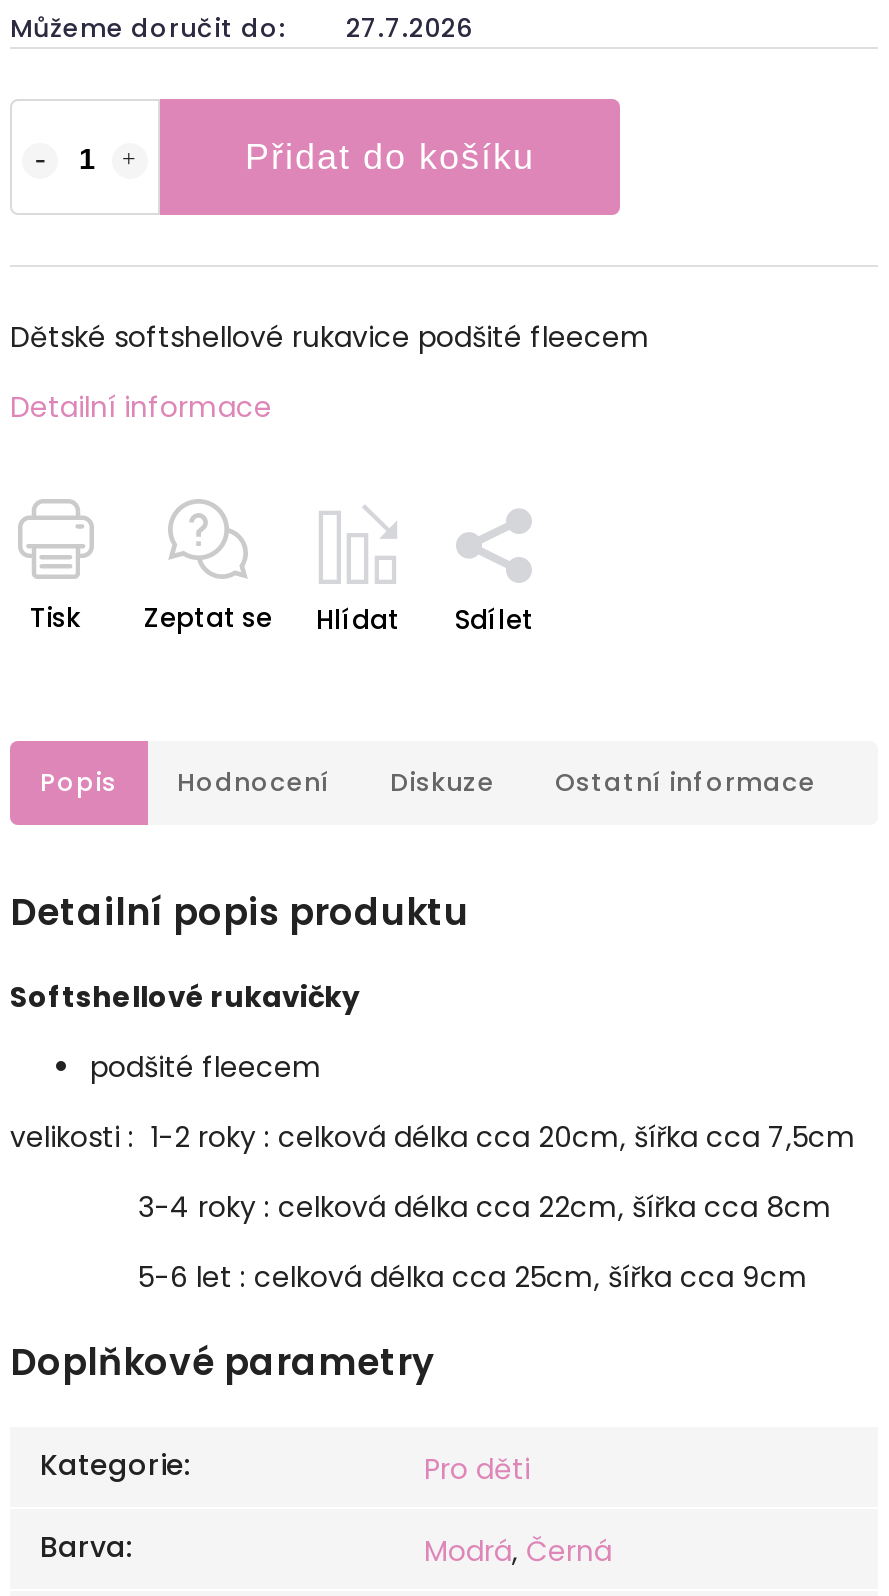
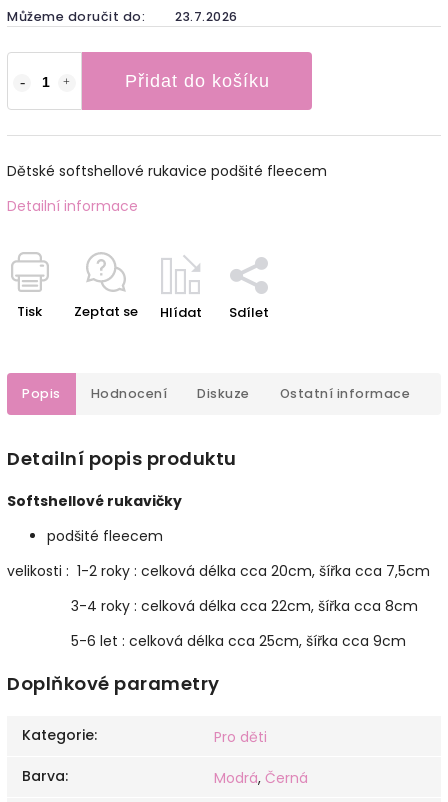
- Můžeme doručit do: 27.7.2026
+ Můžeme doručit do: 23.7.2026
